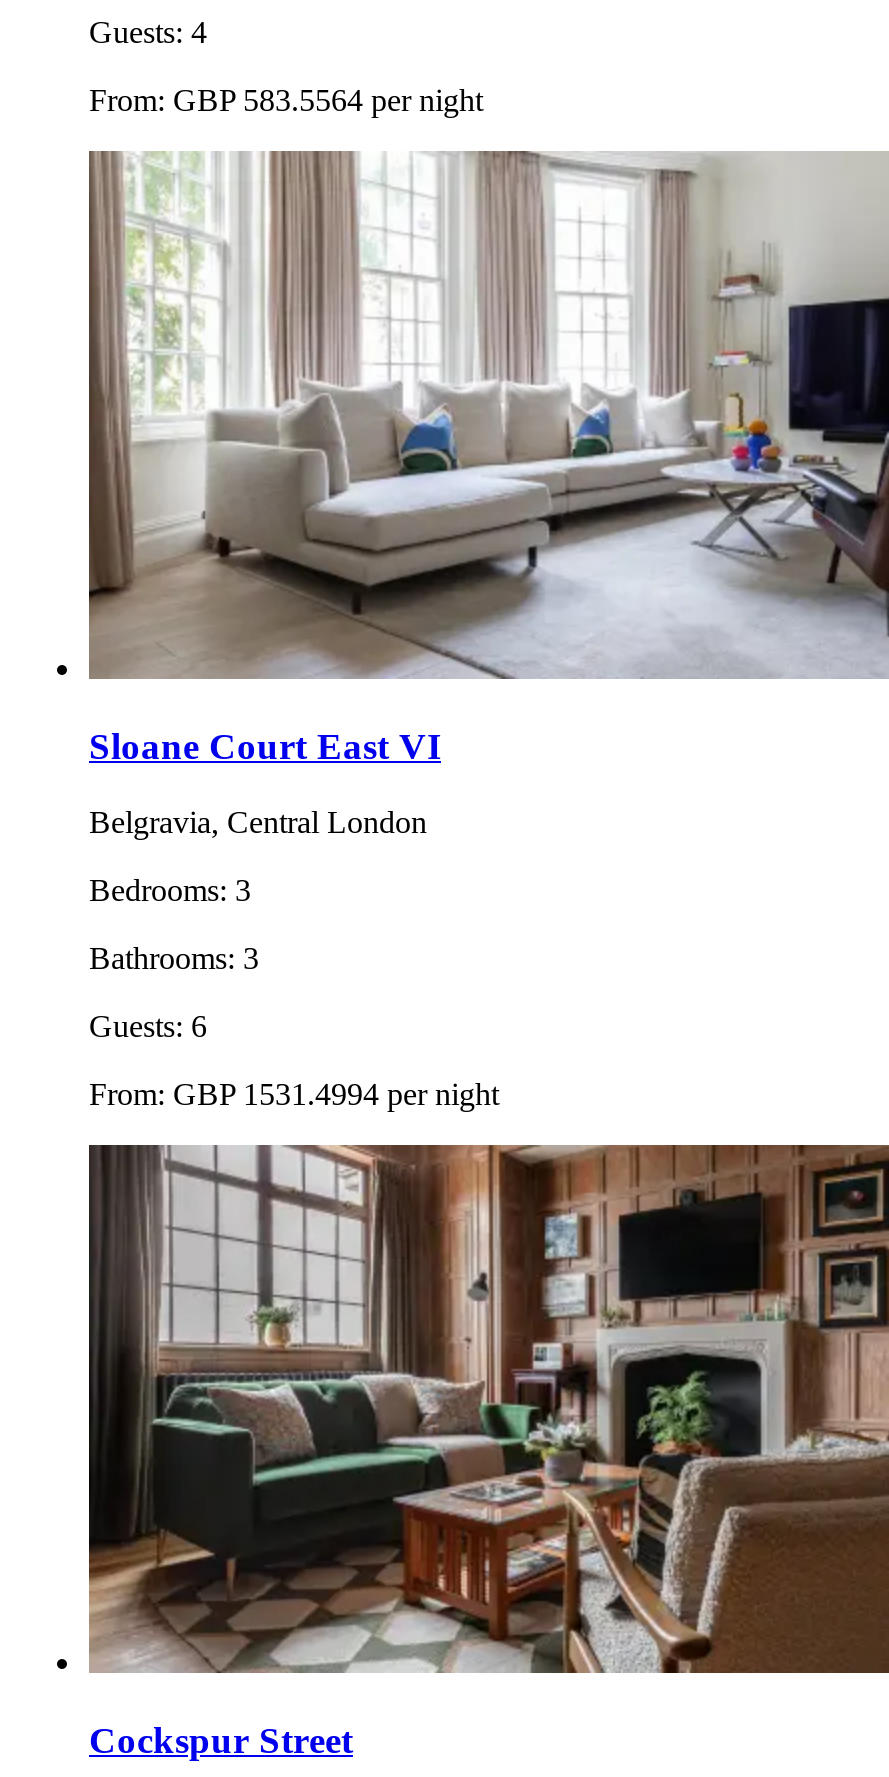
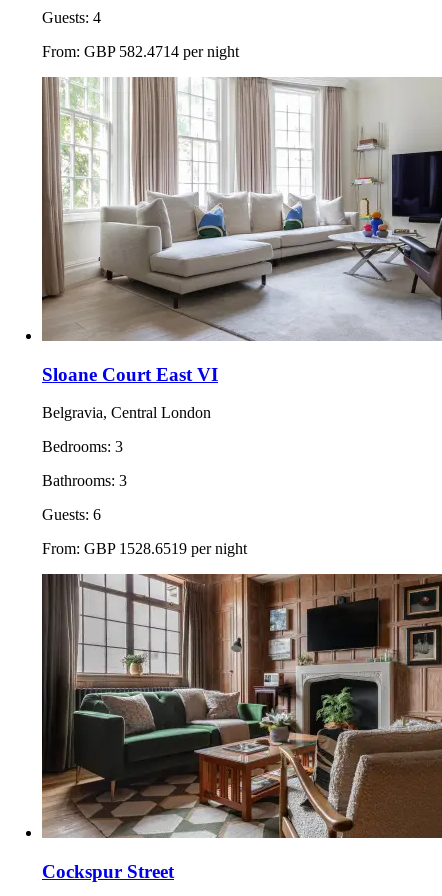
- From: GBP 583.5564 per night
+ From: GBP 582.4714 per night

- From: GBP 1531.4994 per night
+ From: GBP 1528.6519 per night
